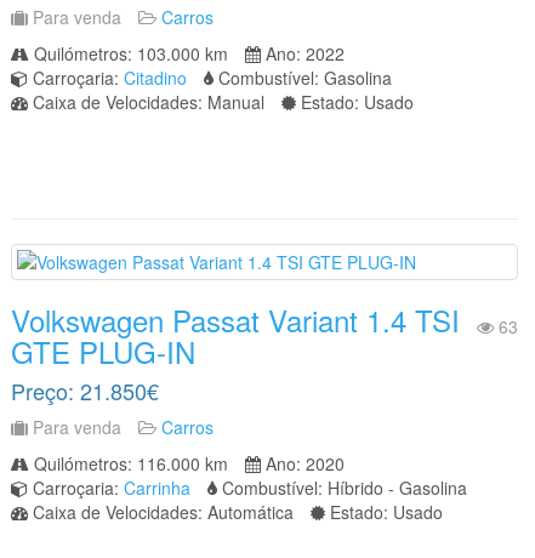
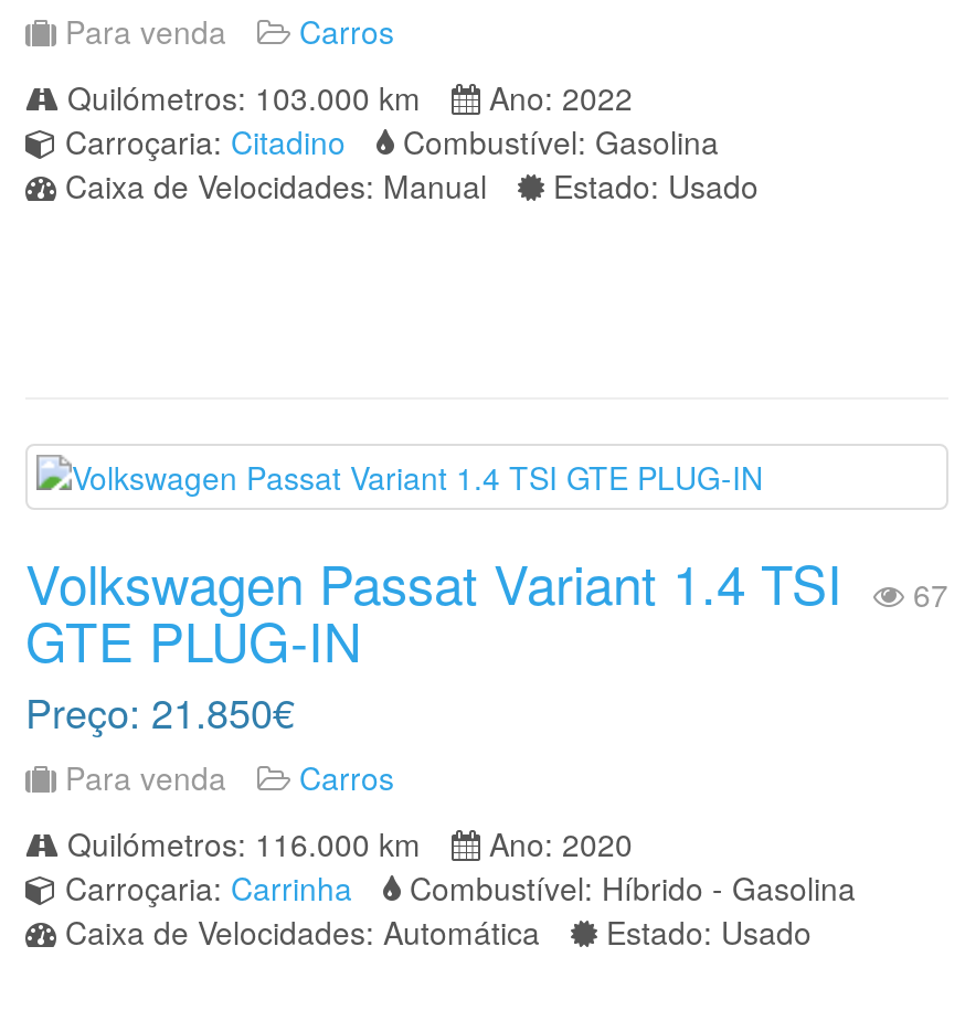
- Volkswagen Passat Variant 1.4 TSI 63
+ Volkswagen Passat Variant 1.4 TSI 67
